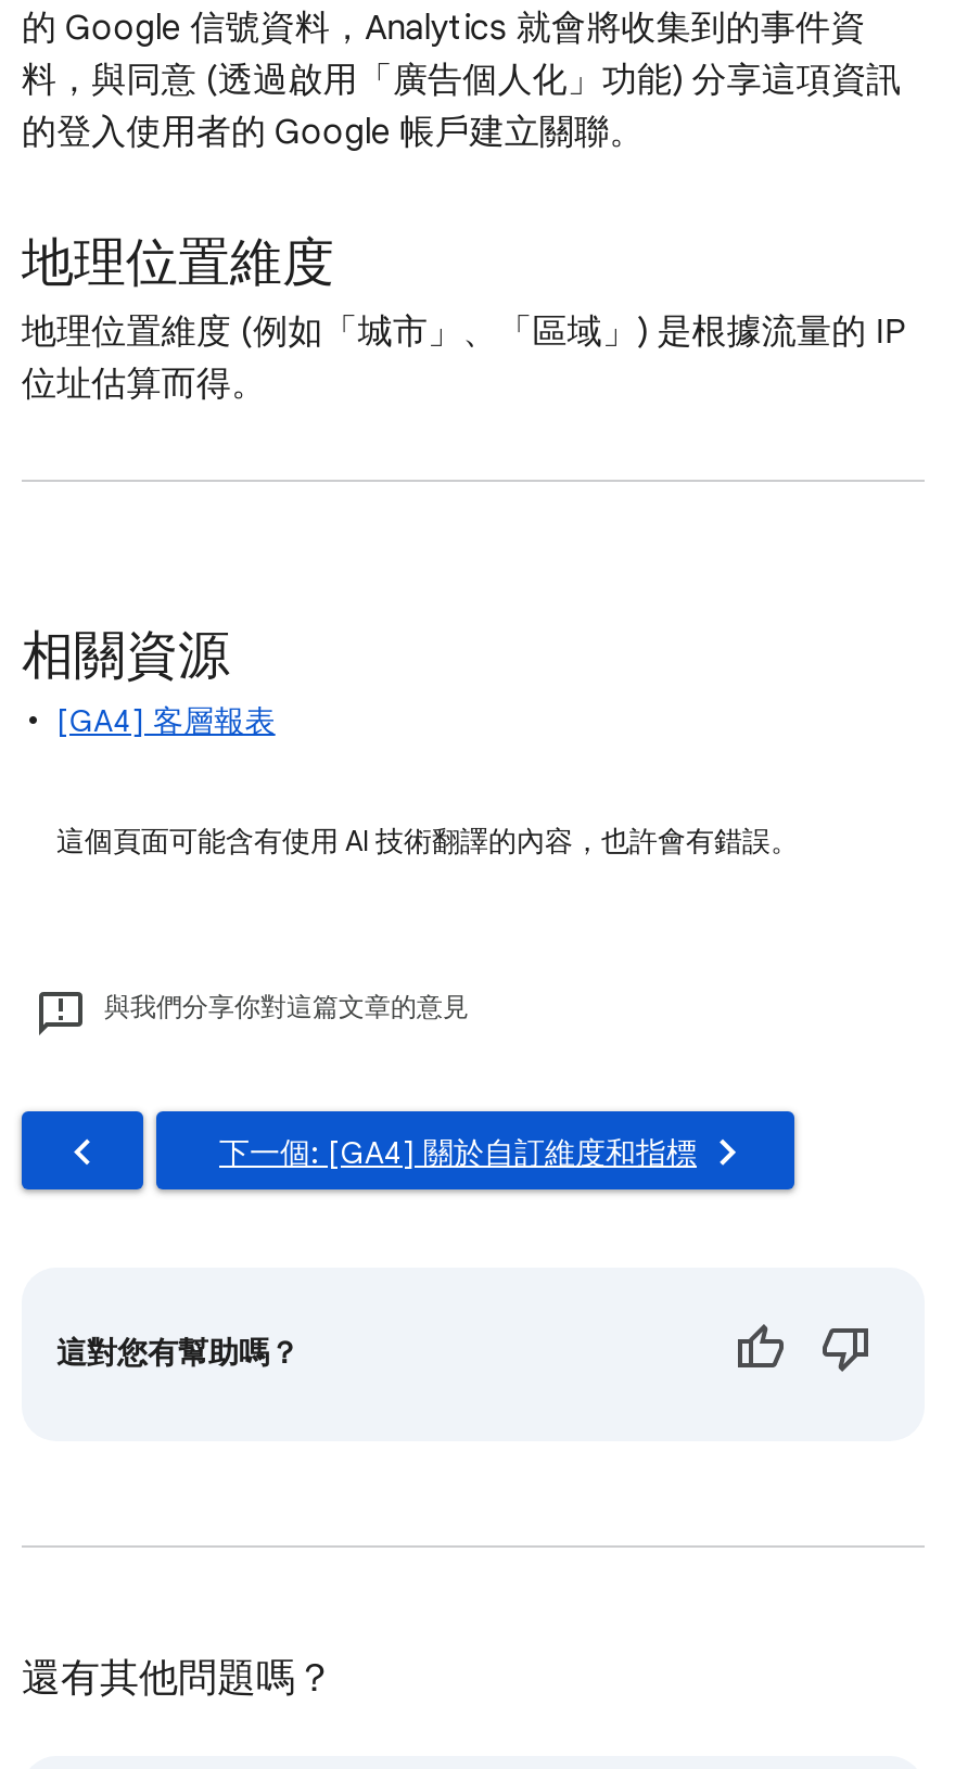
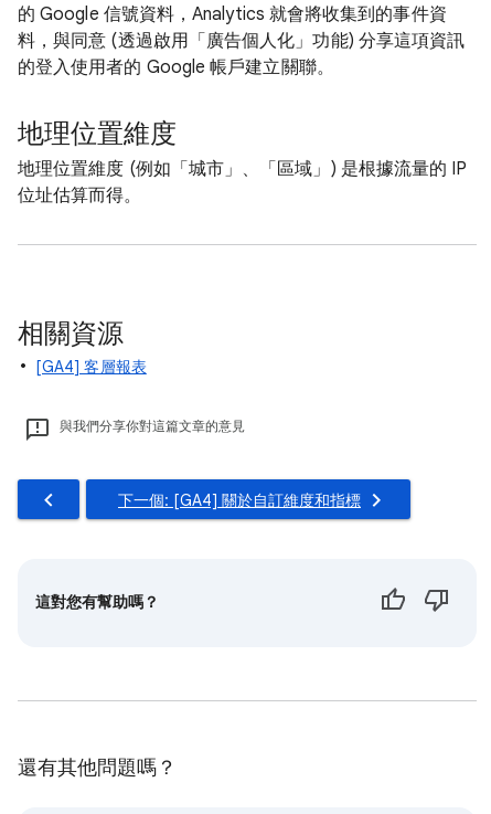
- 這個頁面可能含有使用 AI 技術翻譯的內容，也許會有錯誤。
